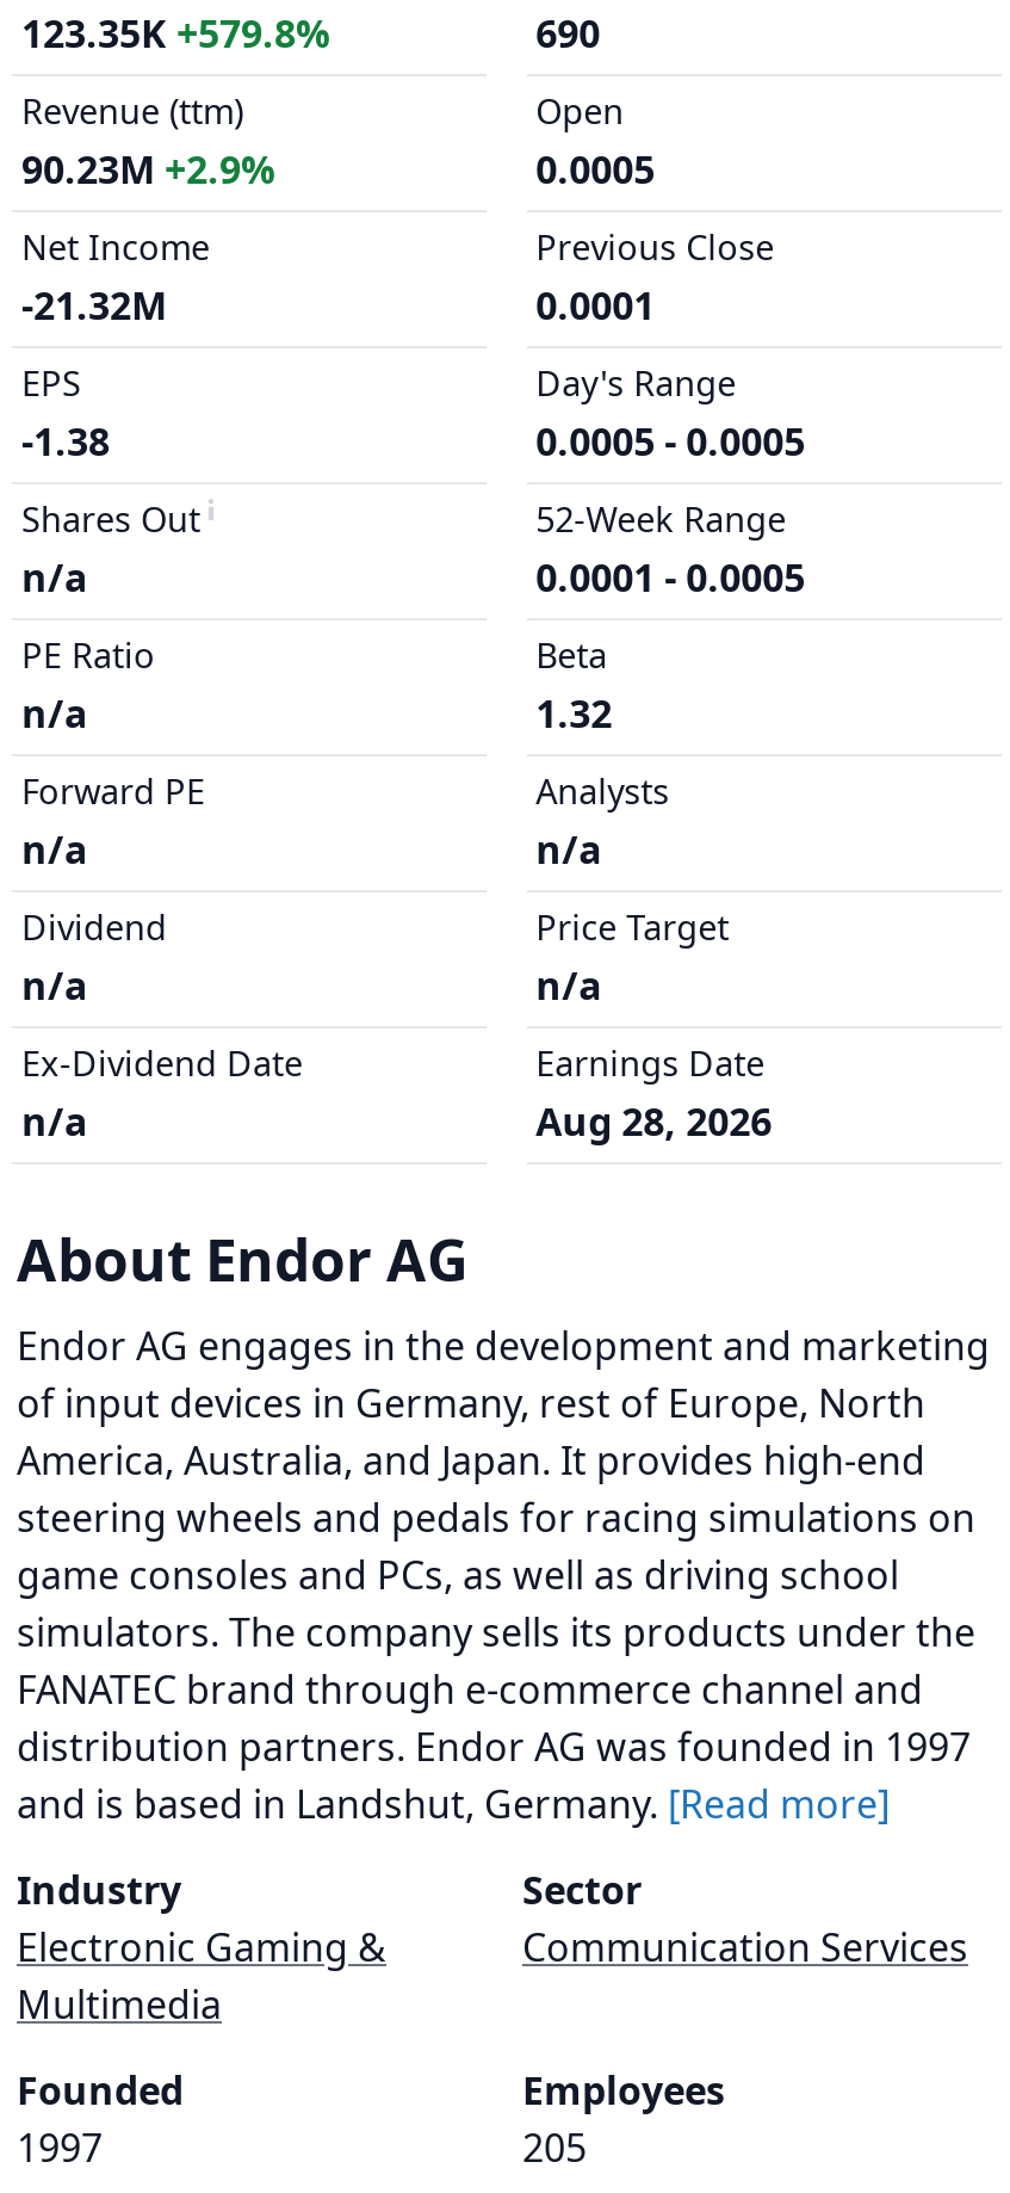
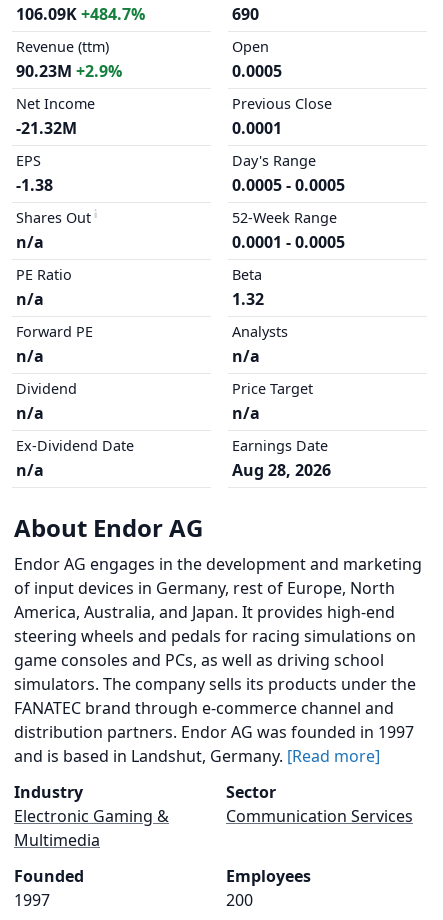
- 123.35K +579.8%
+ 106.09K +484.7%

- 205
+ 200
